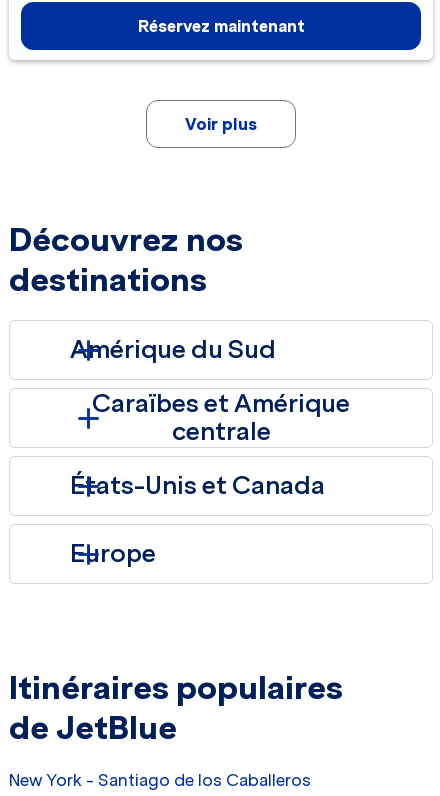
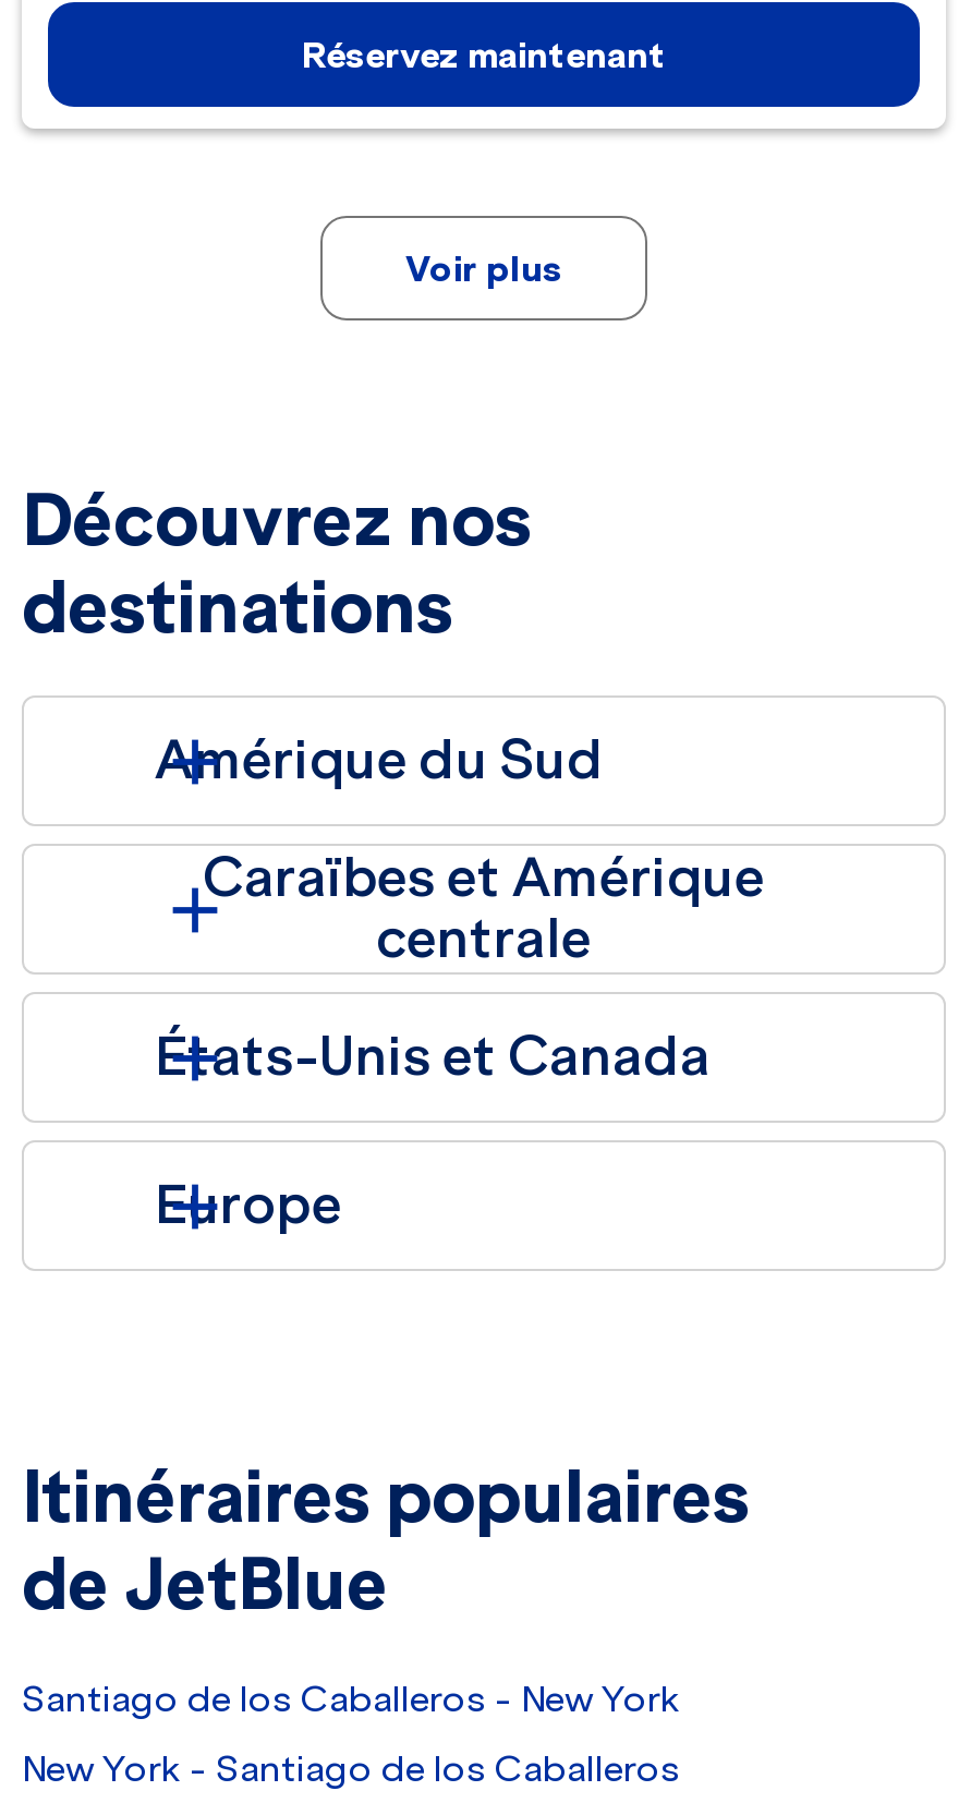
+ Santiago de los Caballeros - New York
